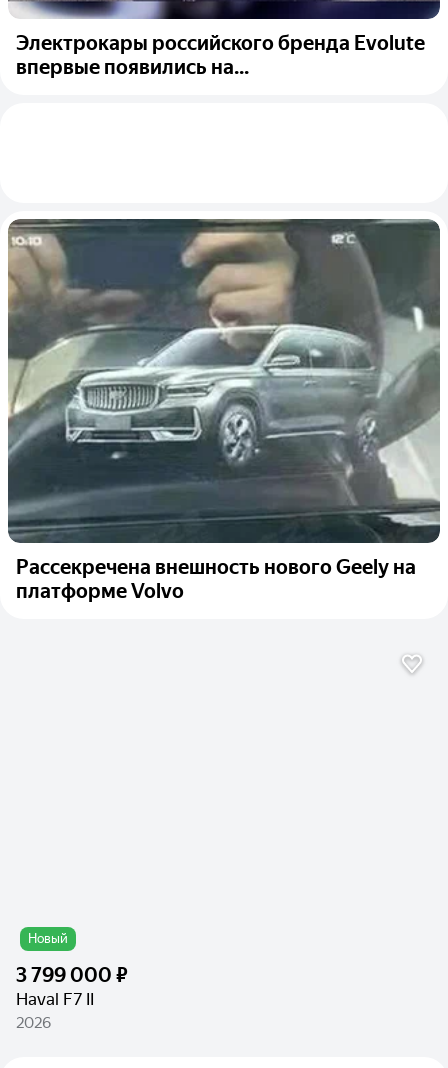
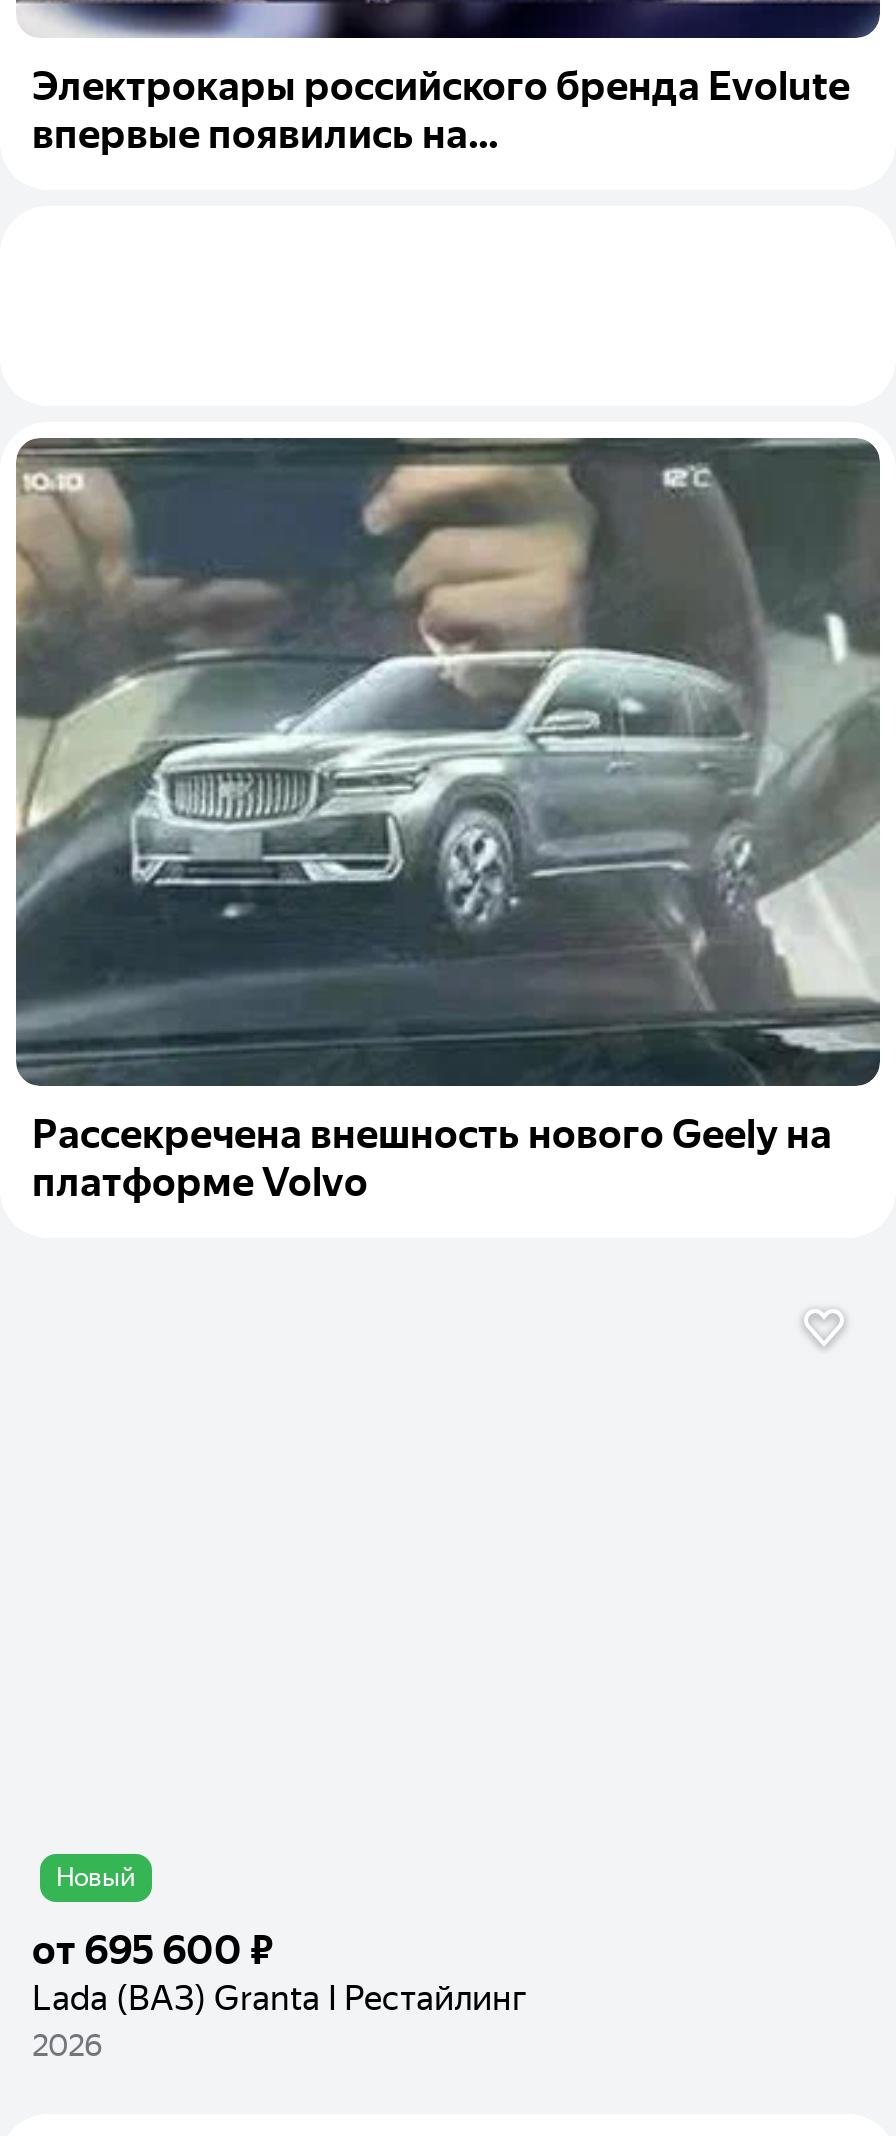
- 3 799 000 ₽
- Haval F7 II
+ от 695 600 ₽
+ Lada (ВАЗ) Granta I Рестайлинг
